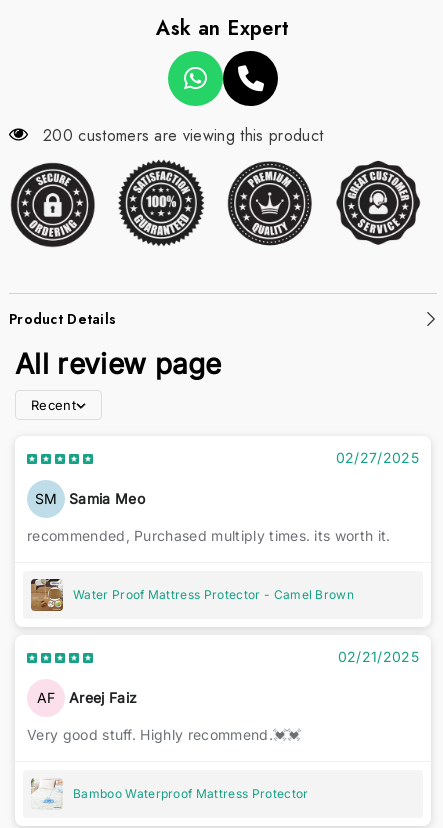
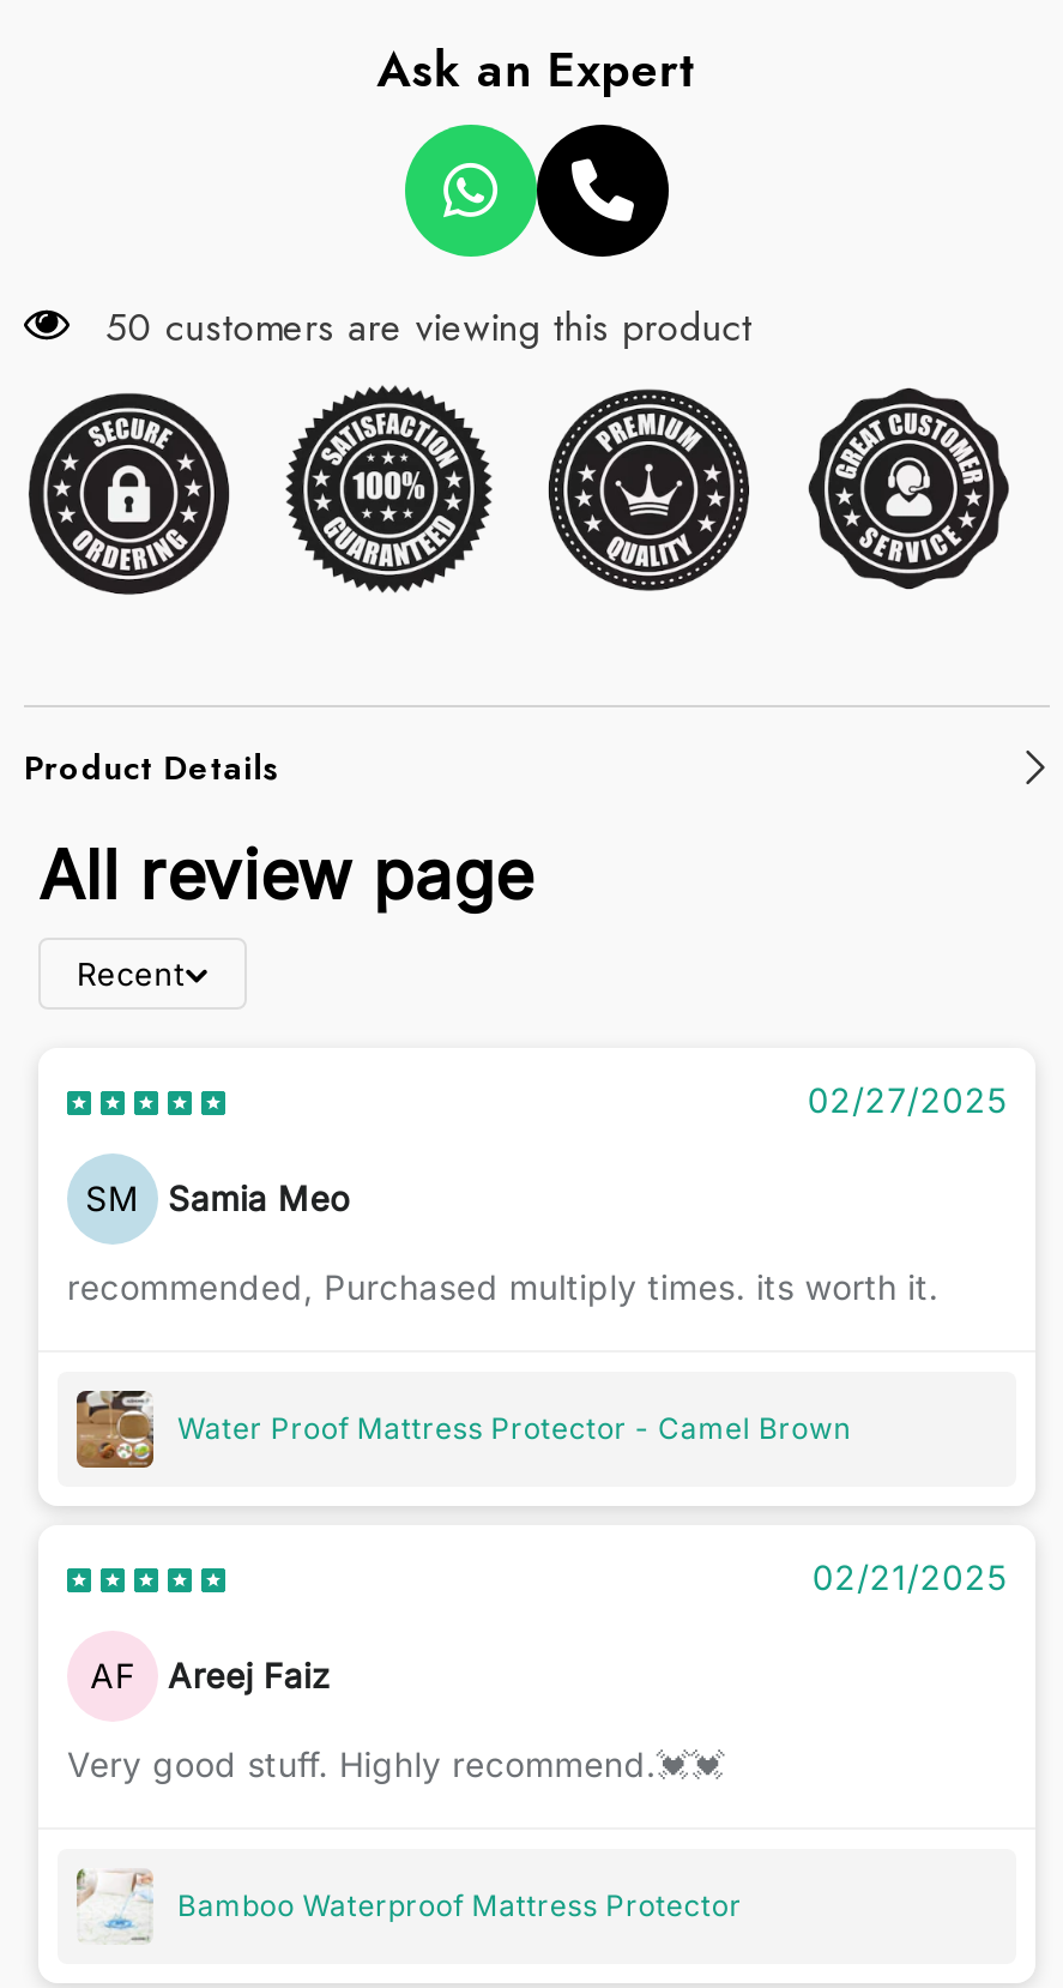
- 200 customers are viewing this product
+ 50 customers are viewing this product
